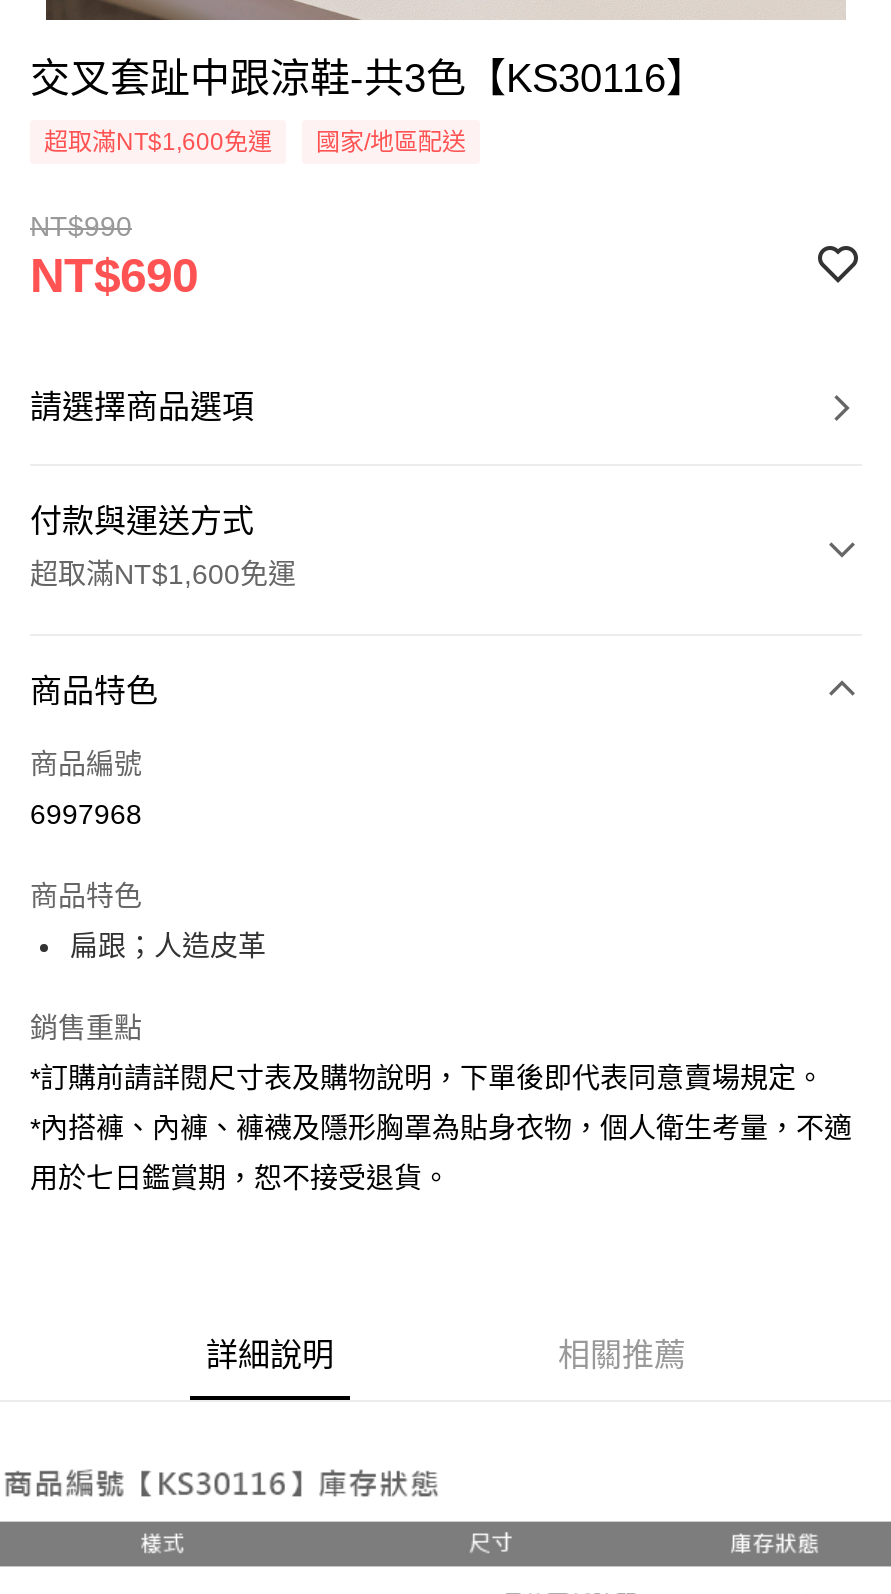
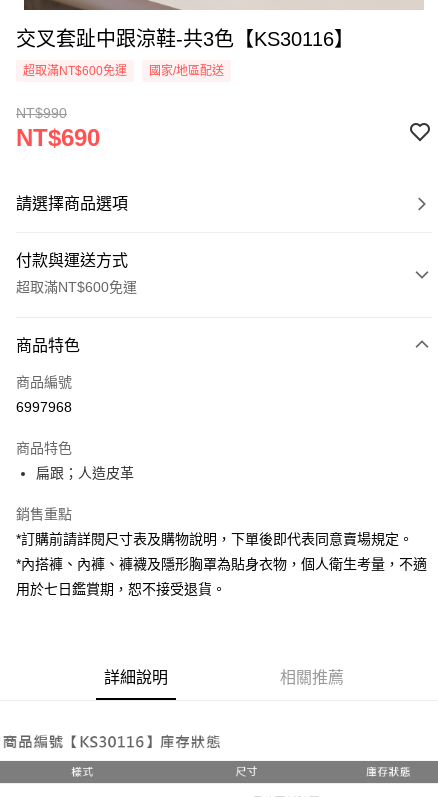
- 超取滿NT$1,600免運
+ 超取滿NT$600免運

- 超取滿NT$1,600免運
+ 超取滿NT$600免運
